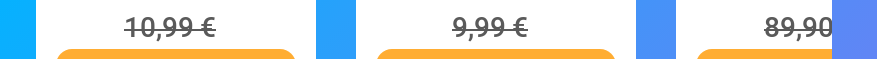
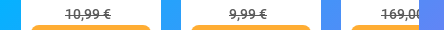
- 89,90 €
+ 169,00 €
